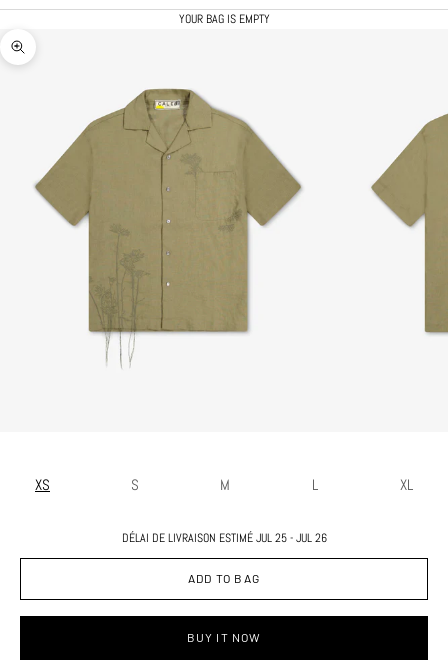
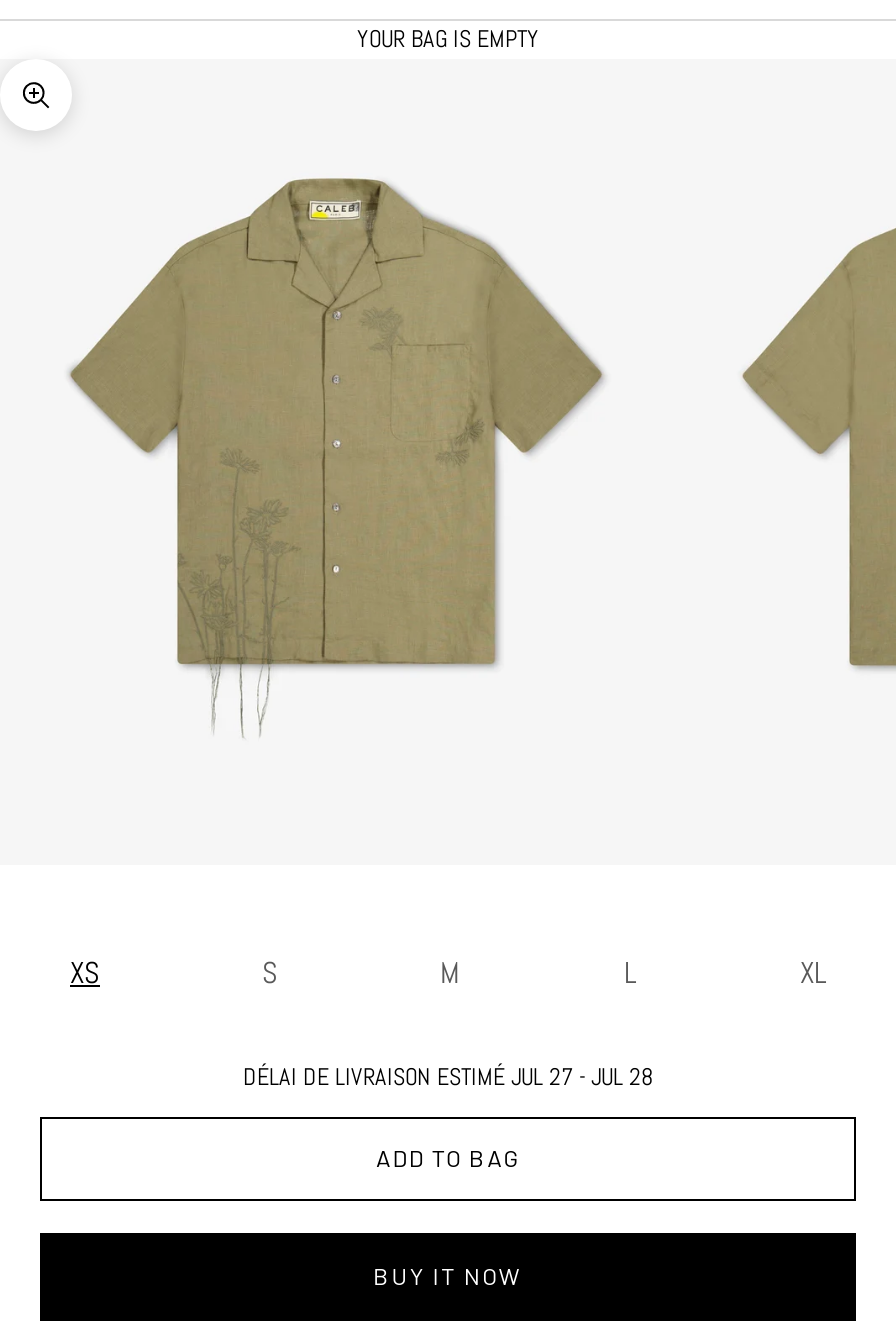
- DÉLAI DE LIVRAISON ESTIMÉ JUL 25 - JUL 26
+ DÉLAI DE LIVRAISON ESTIMÉ JUL 27 - JUL 28
